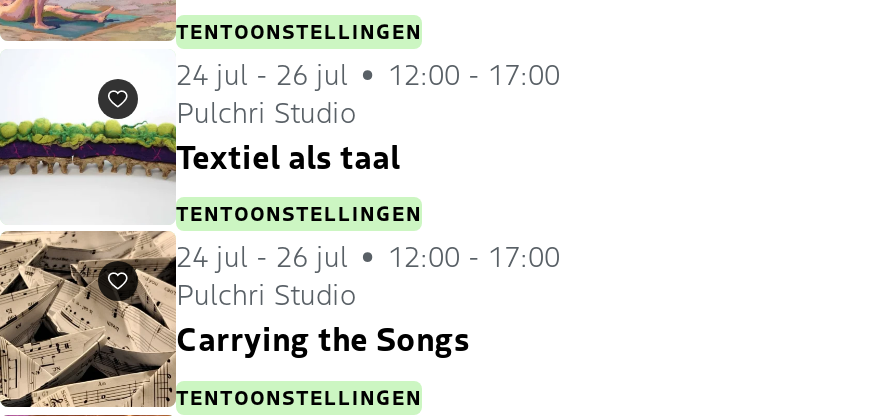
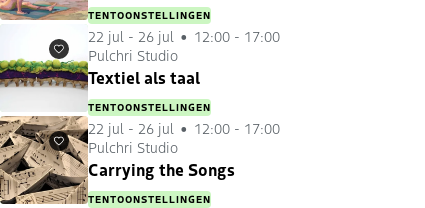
- 24 jul - 26 jul 12:00 - 17:00
+ 22 jul - 26 jul 12:00 - 17:00

- 24 jul - 26 jul 12:00 - 17:00
+ 22 jul - 26 jul 12:00 - 17:00
